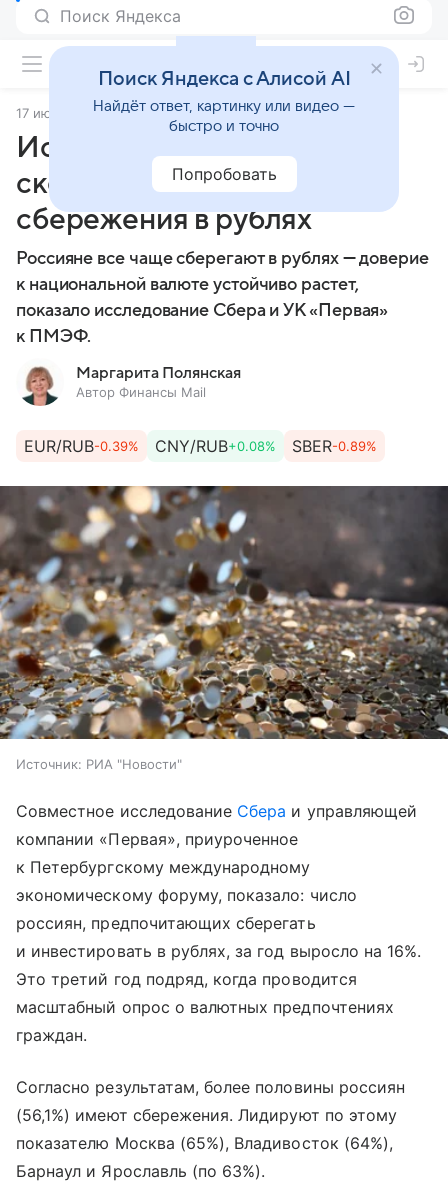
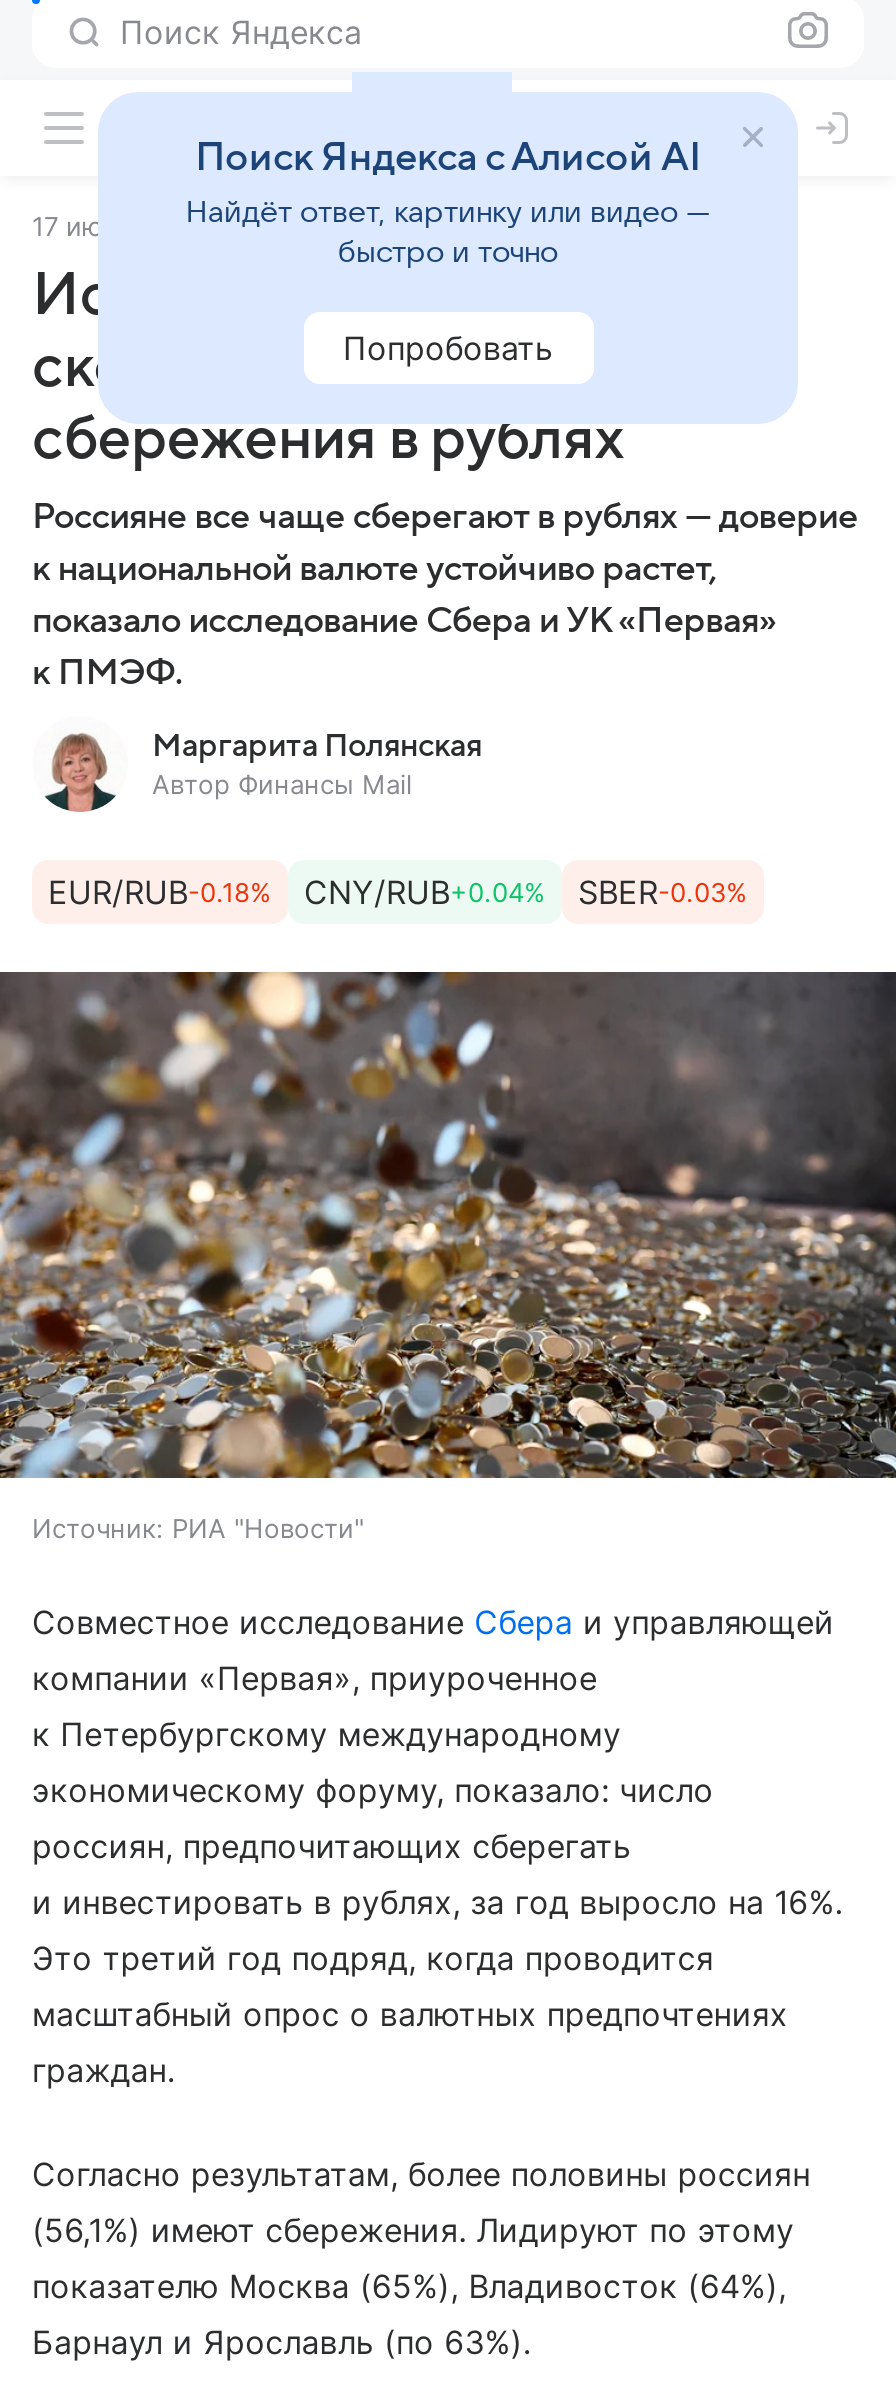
- EUR/RUB-0.39%
+ EUR/RUB-0.18%

- CNY/RUB+0.08%
+ CNY/RUB+0.04%

- SBER-0.89%
+ SBER-0.03%
